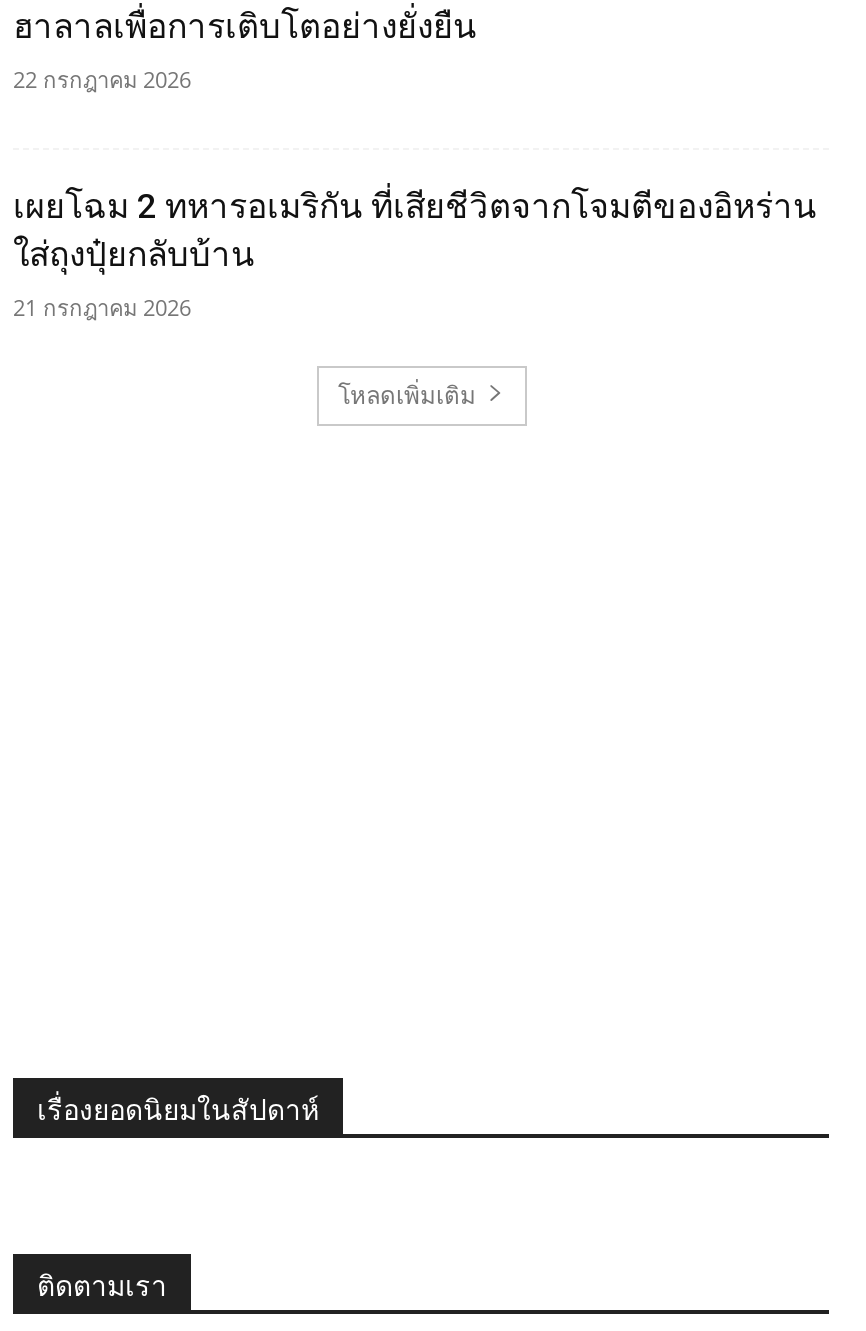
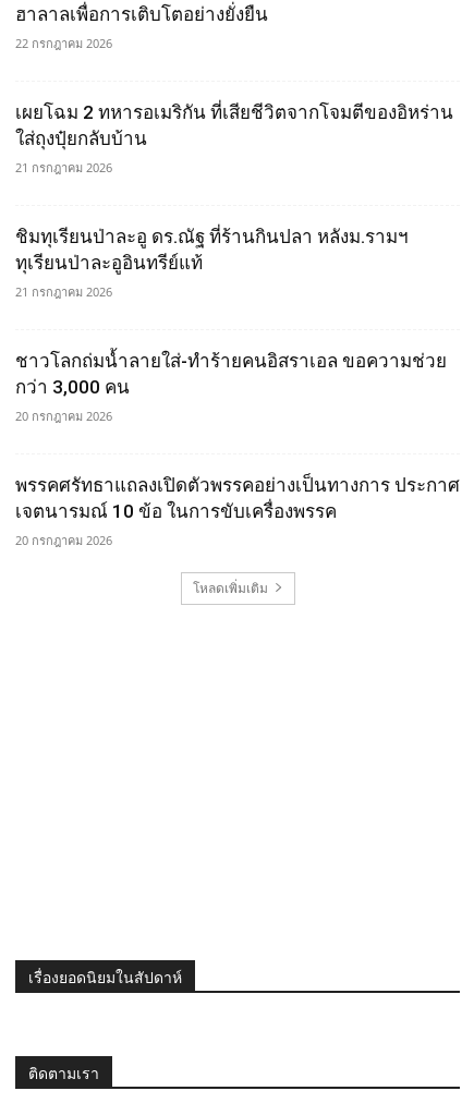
+ ชิมทุเรียนป่าละอู ดร.ณัฐ ที่ร้านกินปลา หลังม.รามฯ
+ ทุเรียนป่าละอูอินทรีย์แท้
+ 21 กรกฎาคม 2026
+ ชาวโลกถ่มน้ำลายใส่-ทำร้ายคนอิสราเอล ขอความช่วย
+ กว่า 3,000 คน
+ 20 กรกฎาคม 2026
+ พรรคศรัทธาแถลงเปิดตัวพรรคอย่างเป็นทางการ ประกาศ
+ เจตนารมณ์ 10 ข้อ ในการขับเครื่องพรรค
+ 20 กรกฎาคม 2026
